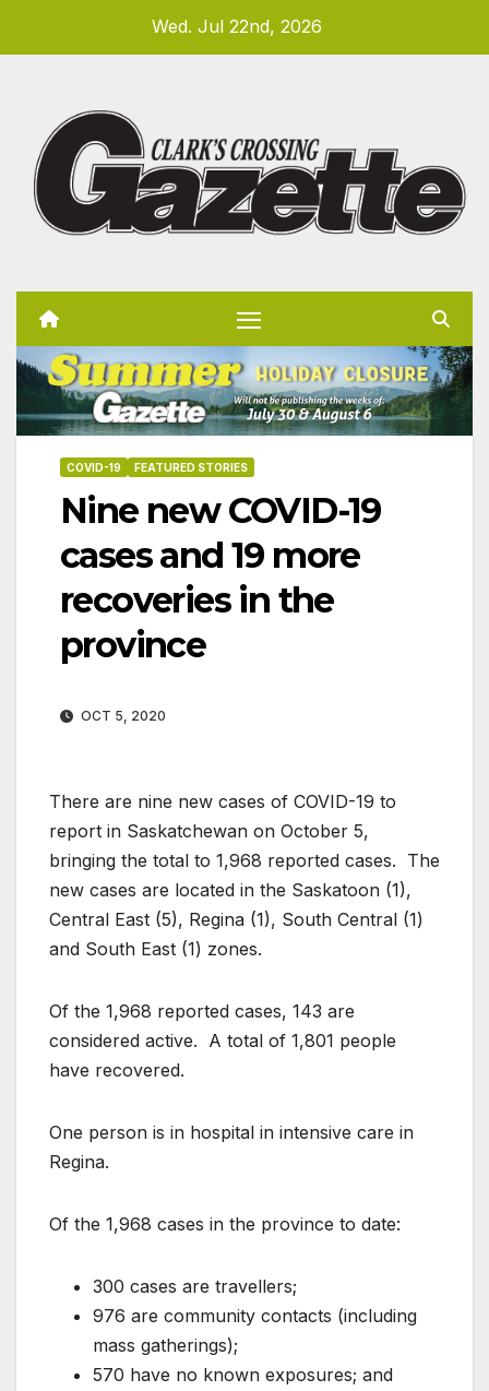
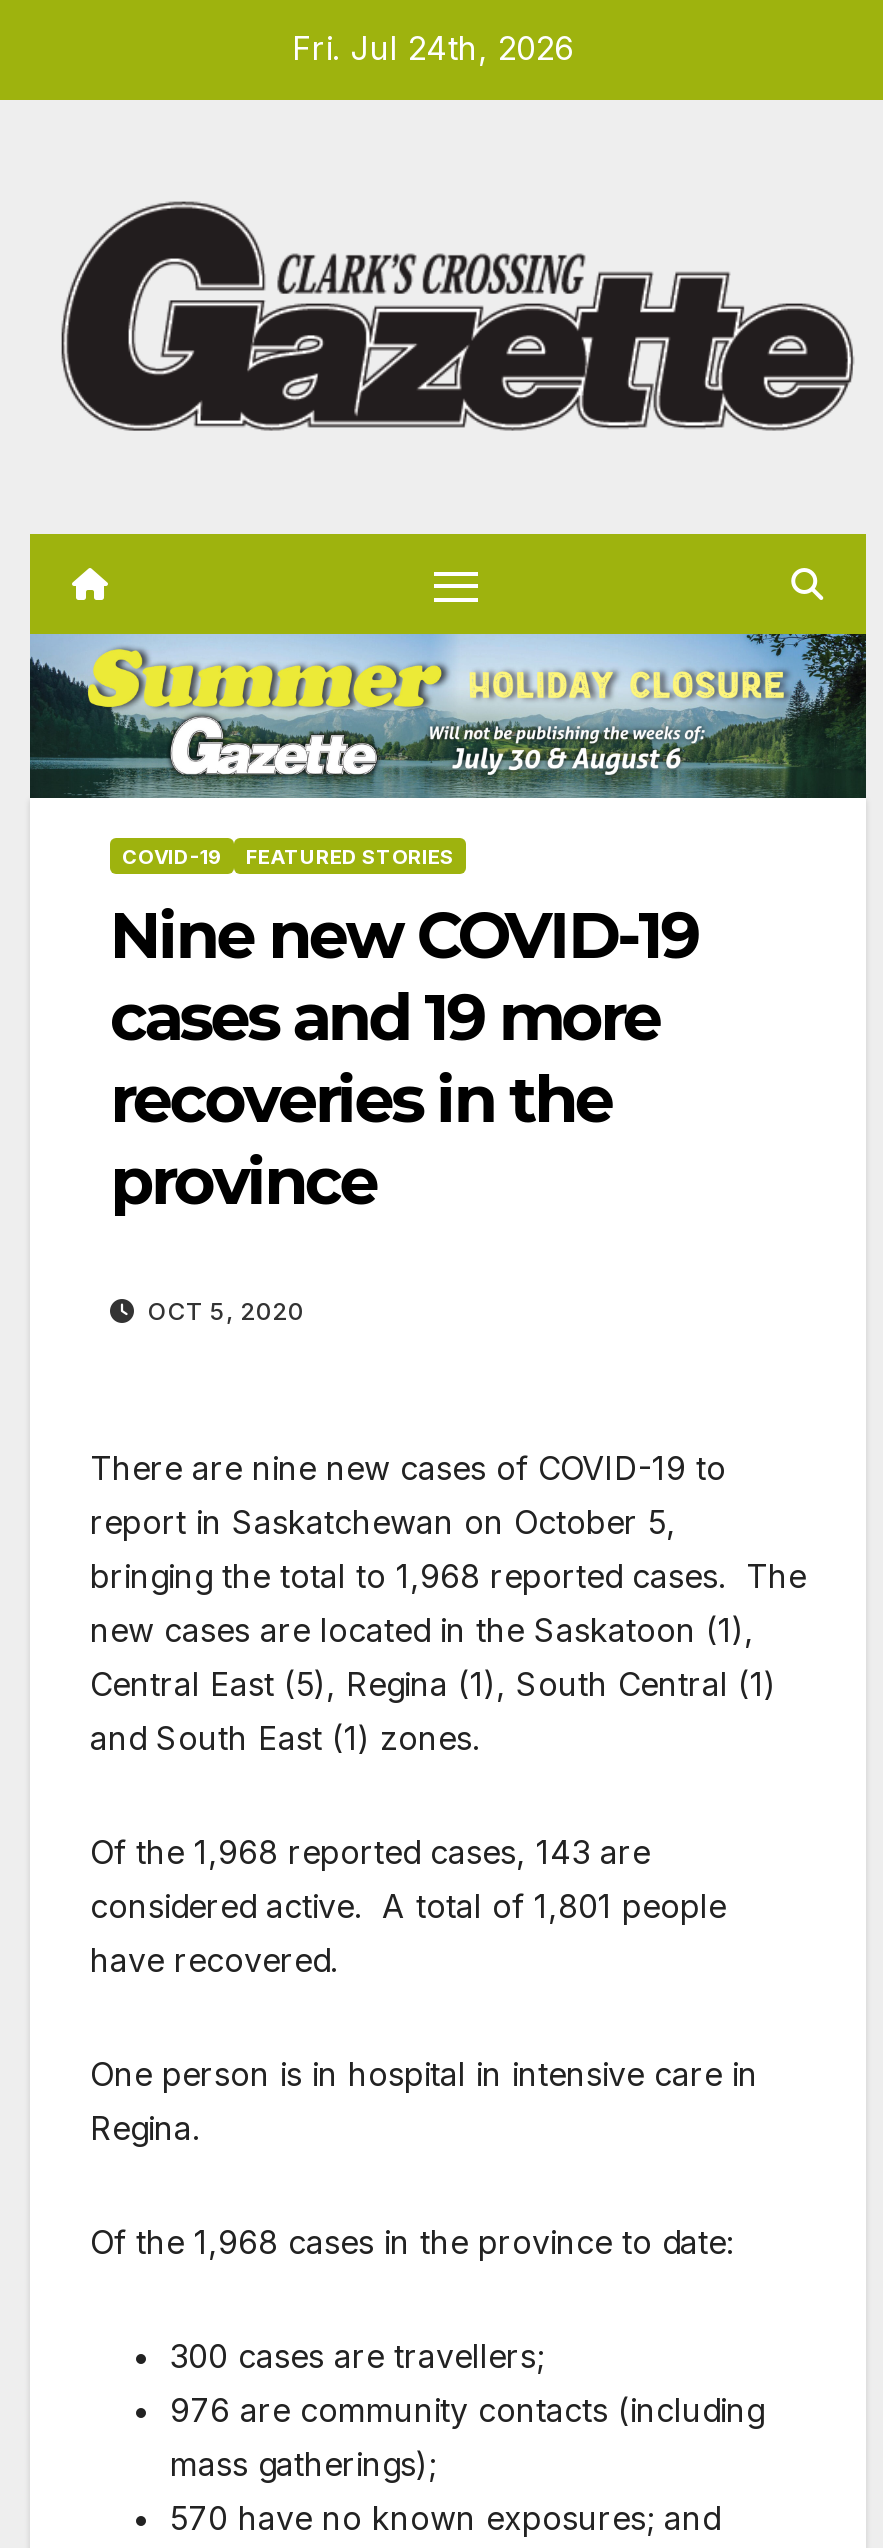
- Wed. Jul 22nd, 2026
+ Fri. Jul 24th, 2026
